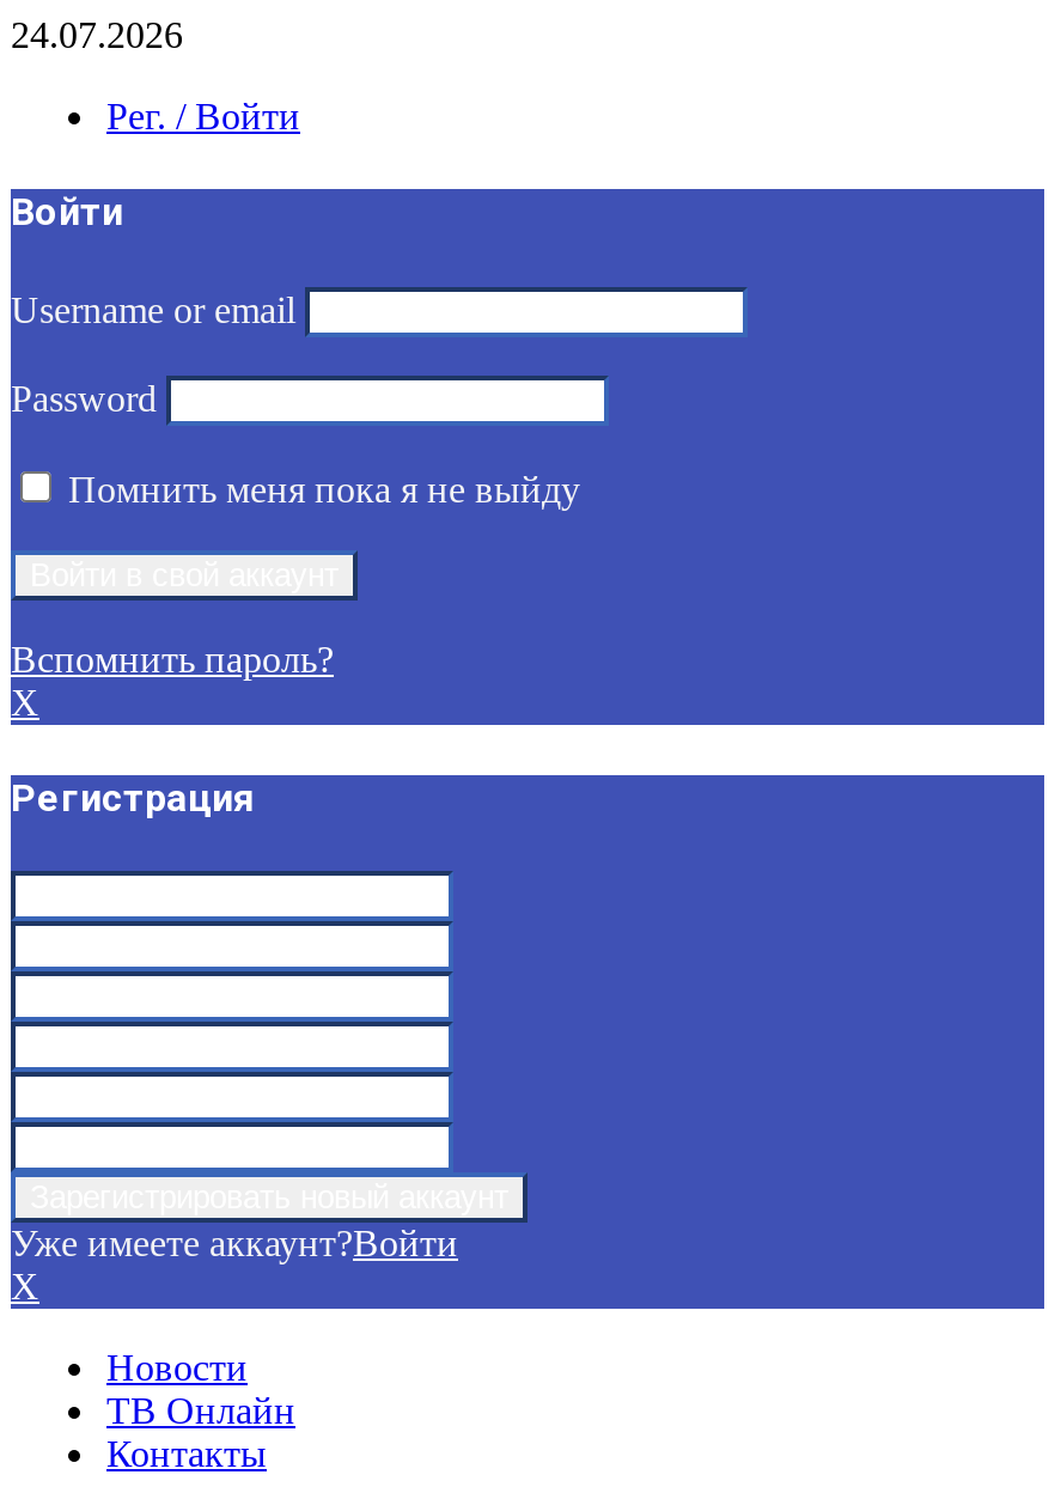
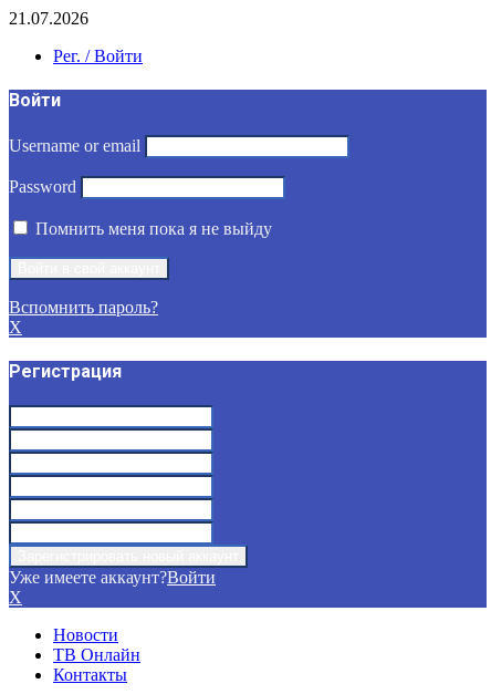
- 24.07.2026
+ 21.07.2026
